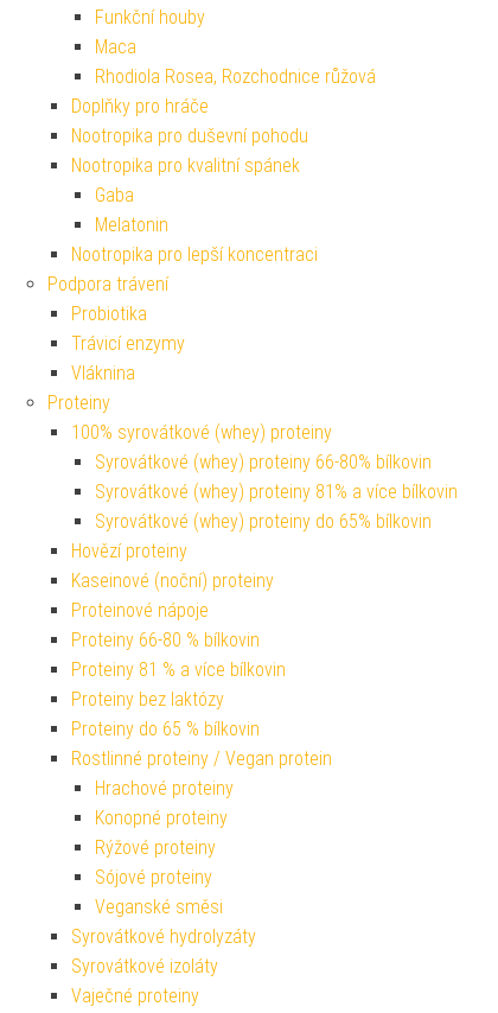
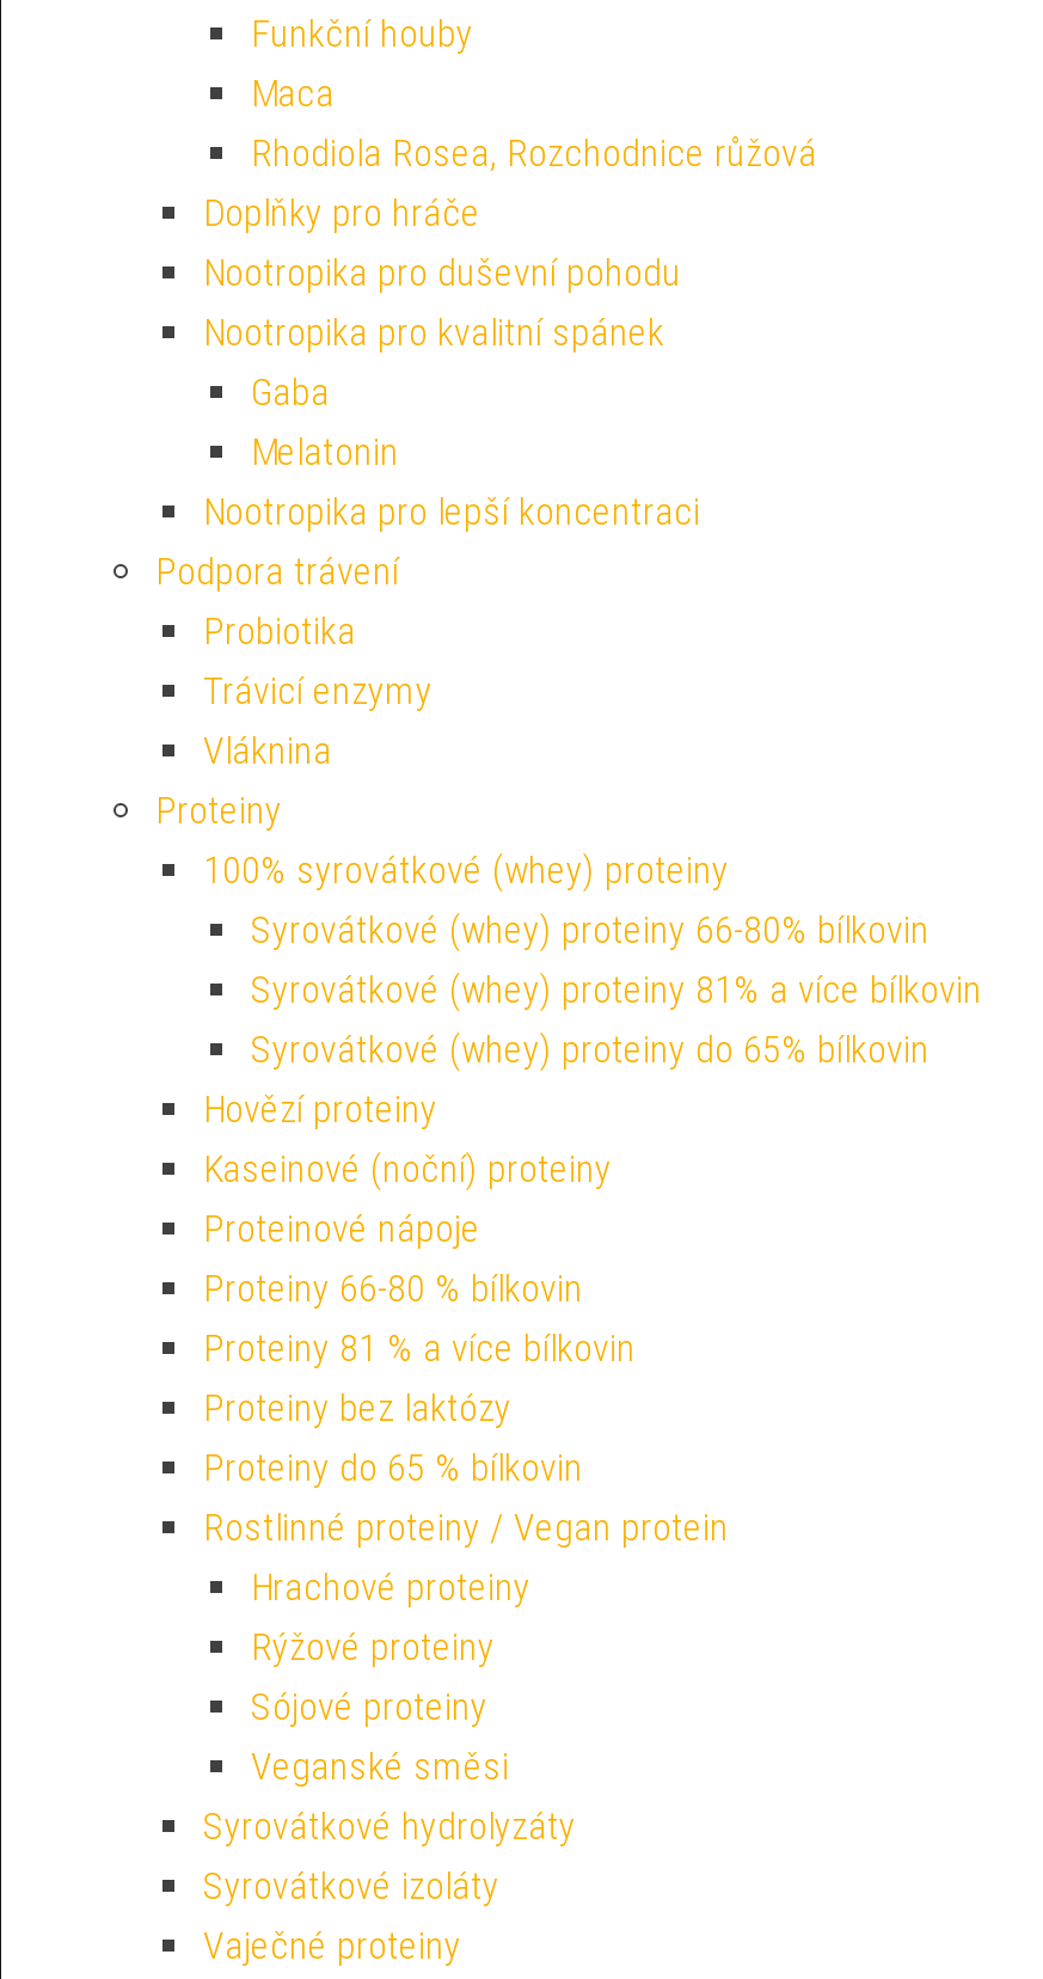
- Konopné proteiny
